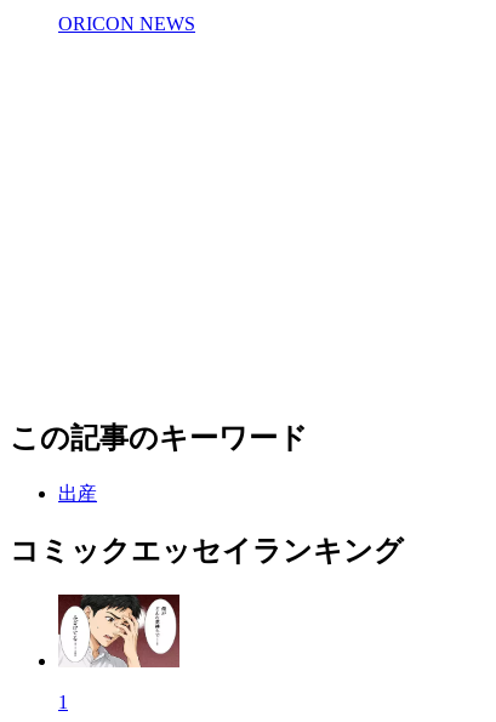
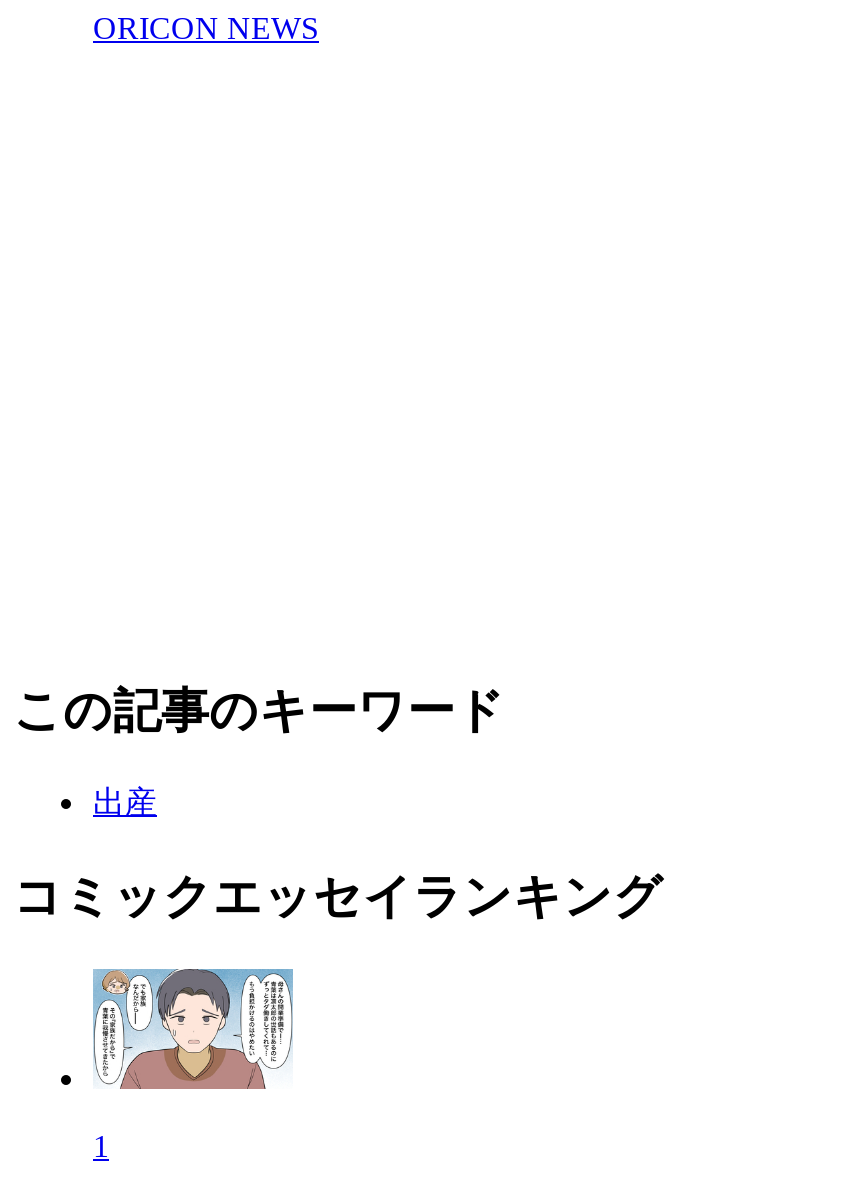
- [image]
+ [image]
